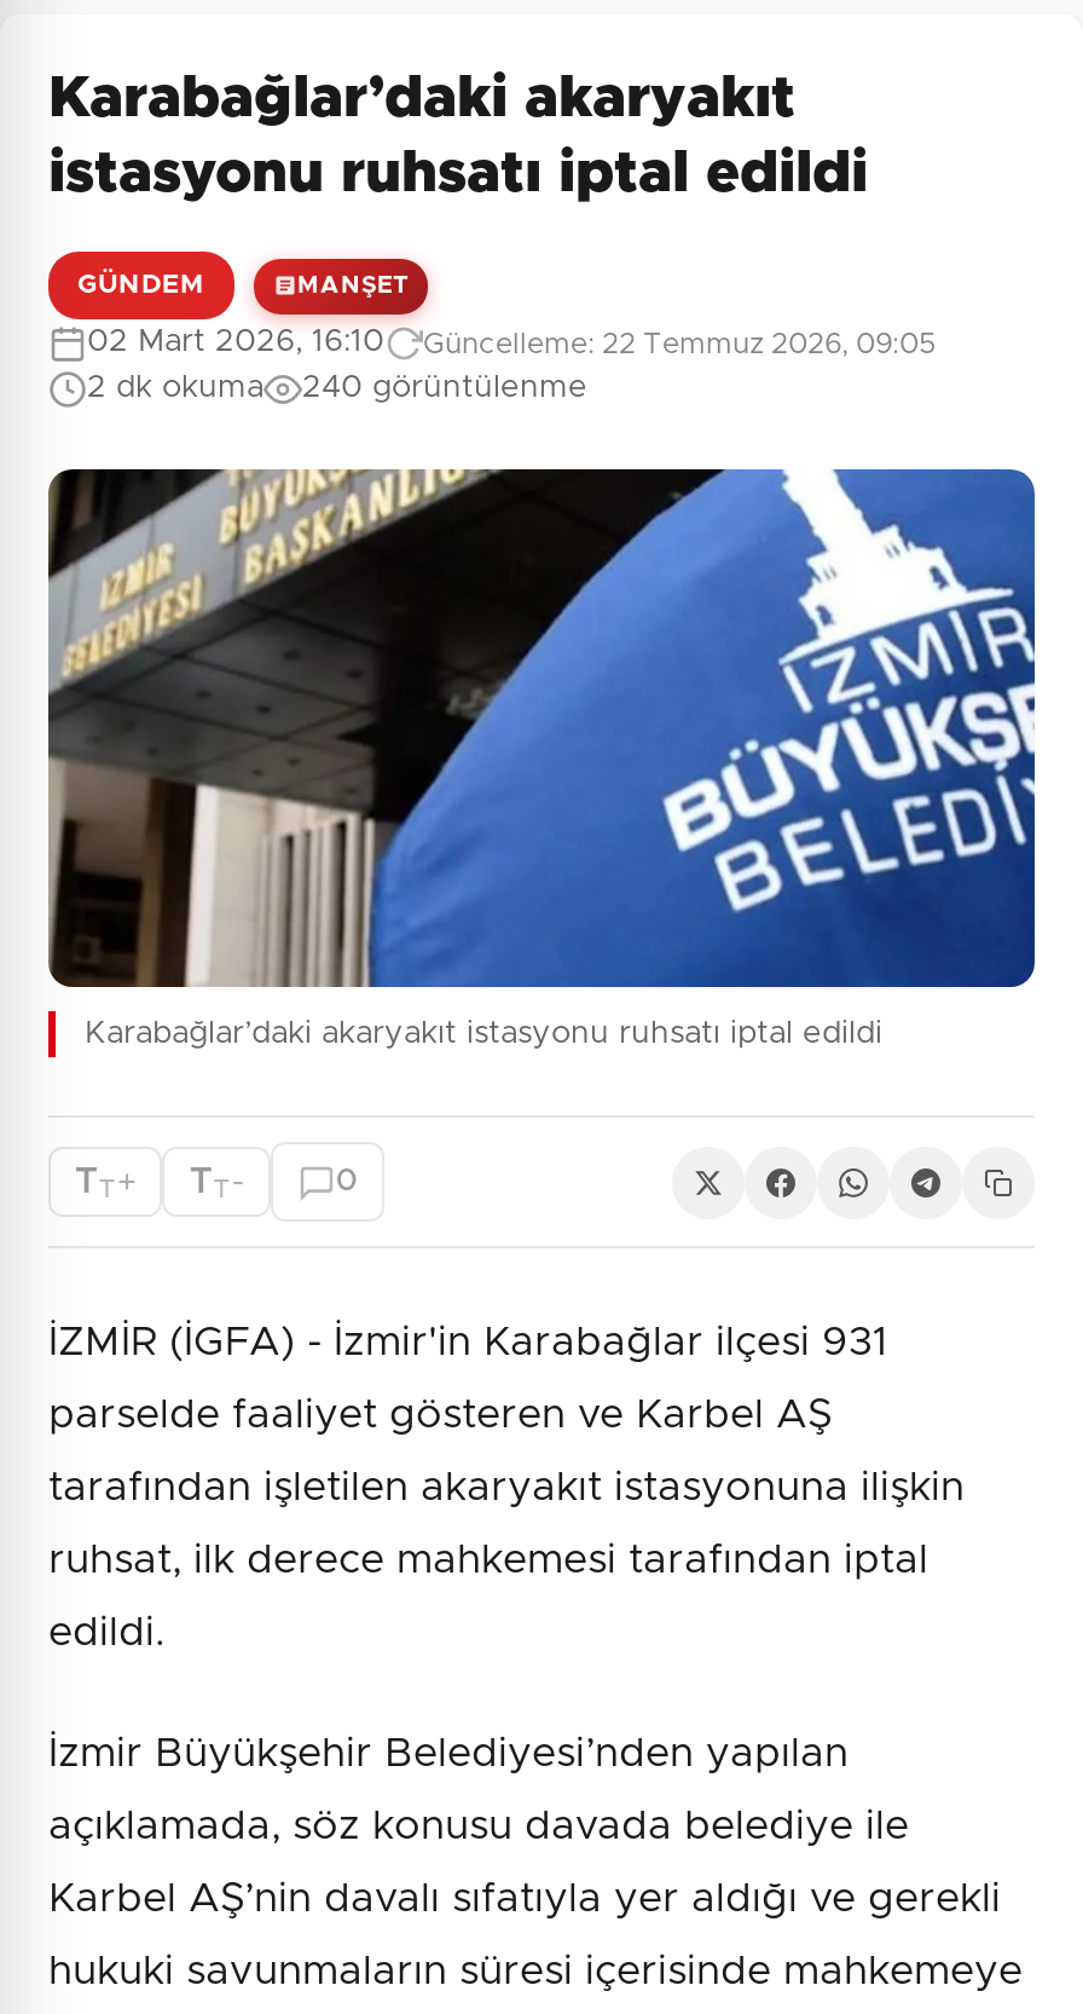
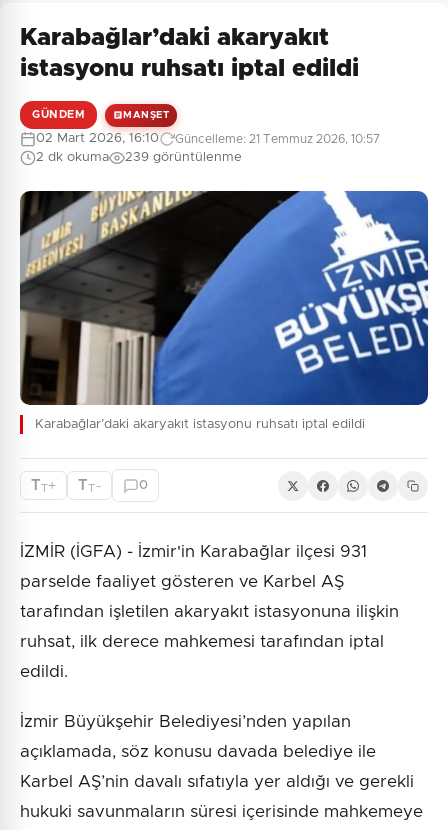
- Güncelleme: 22 Temmuz 2026, 09:05
+ Güncelleme: 21 Temmuz 2026, 10:57

- 240 görüntülenme
+ 239 görüntülenme
